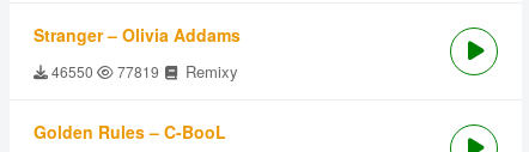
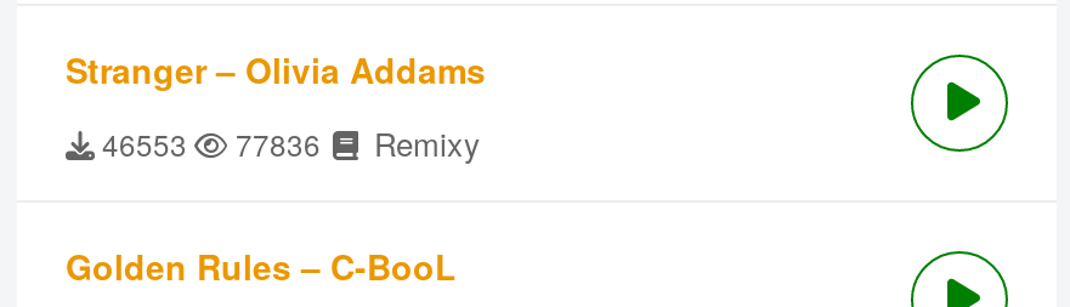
- 46550
+ 46553

- 77819
+ 77836
